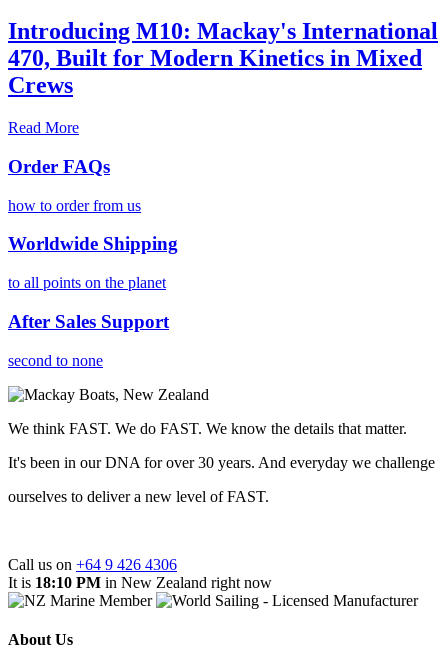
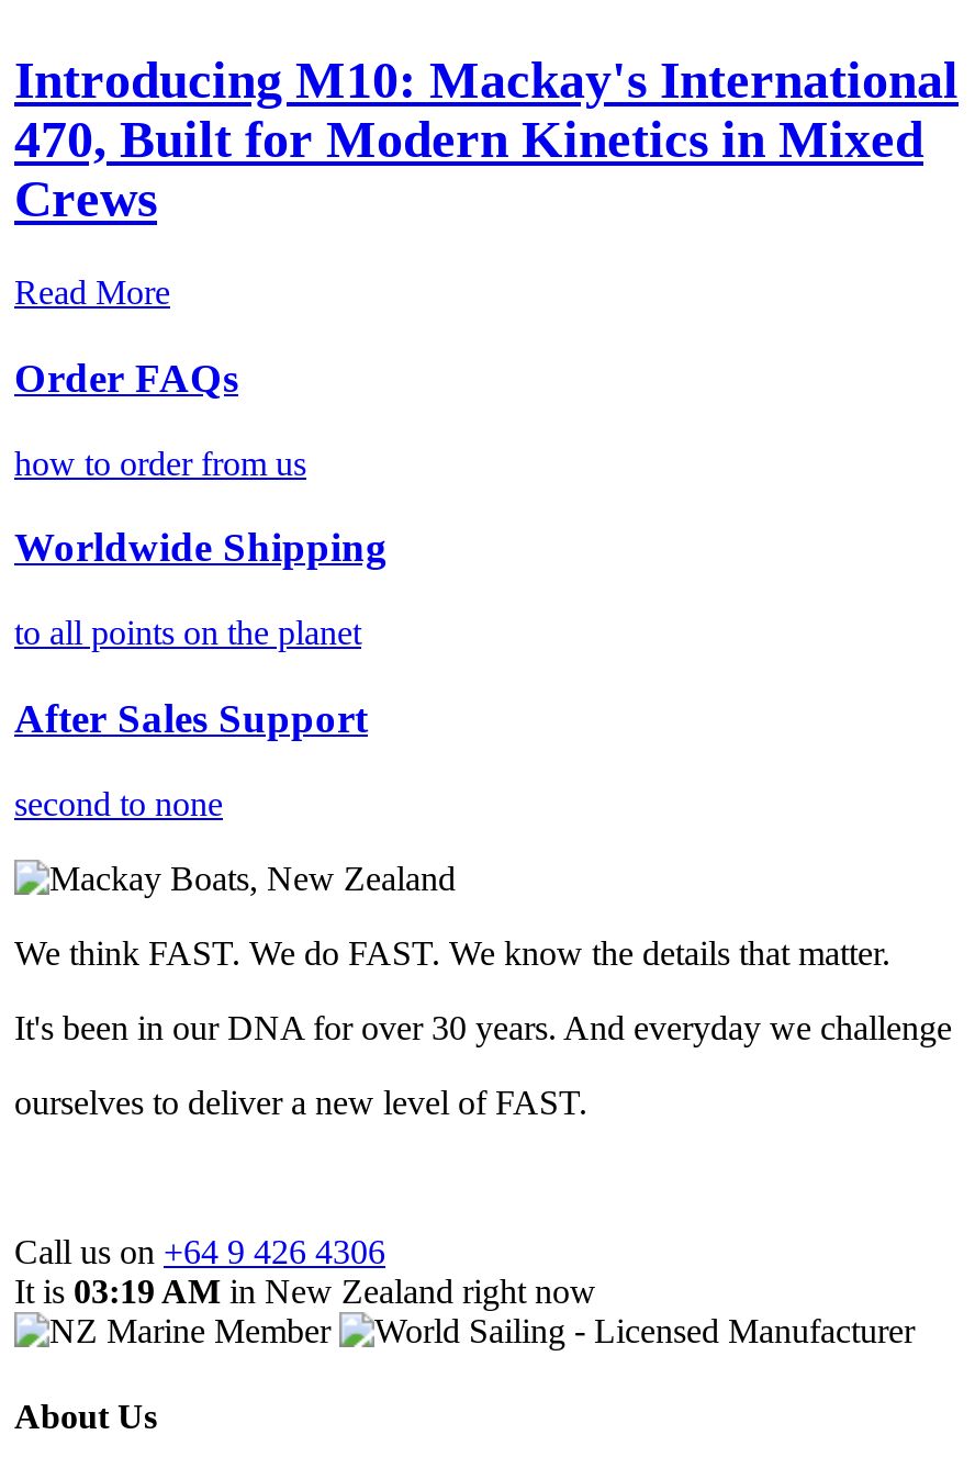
- It is 18:10 PM in New Zealand right now
+ It is 03:19 AM in New Zealand right now
